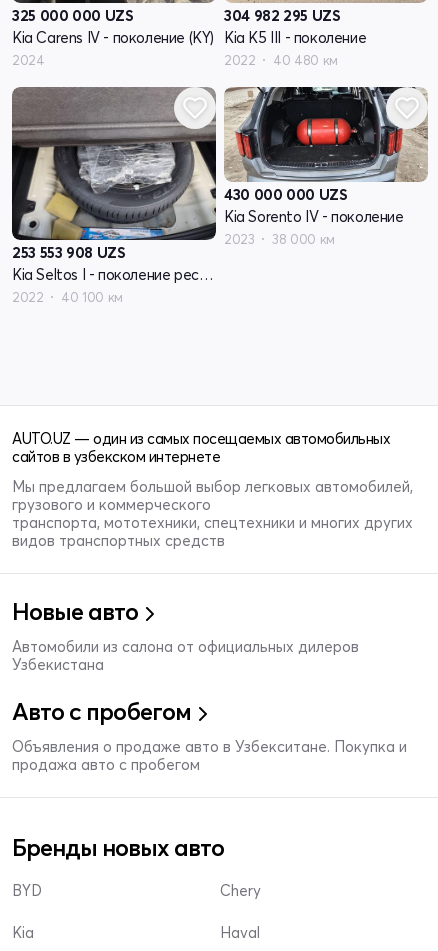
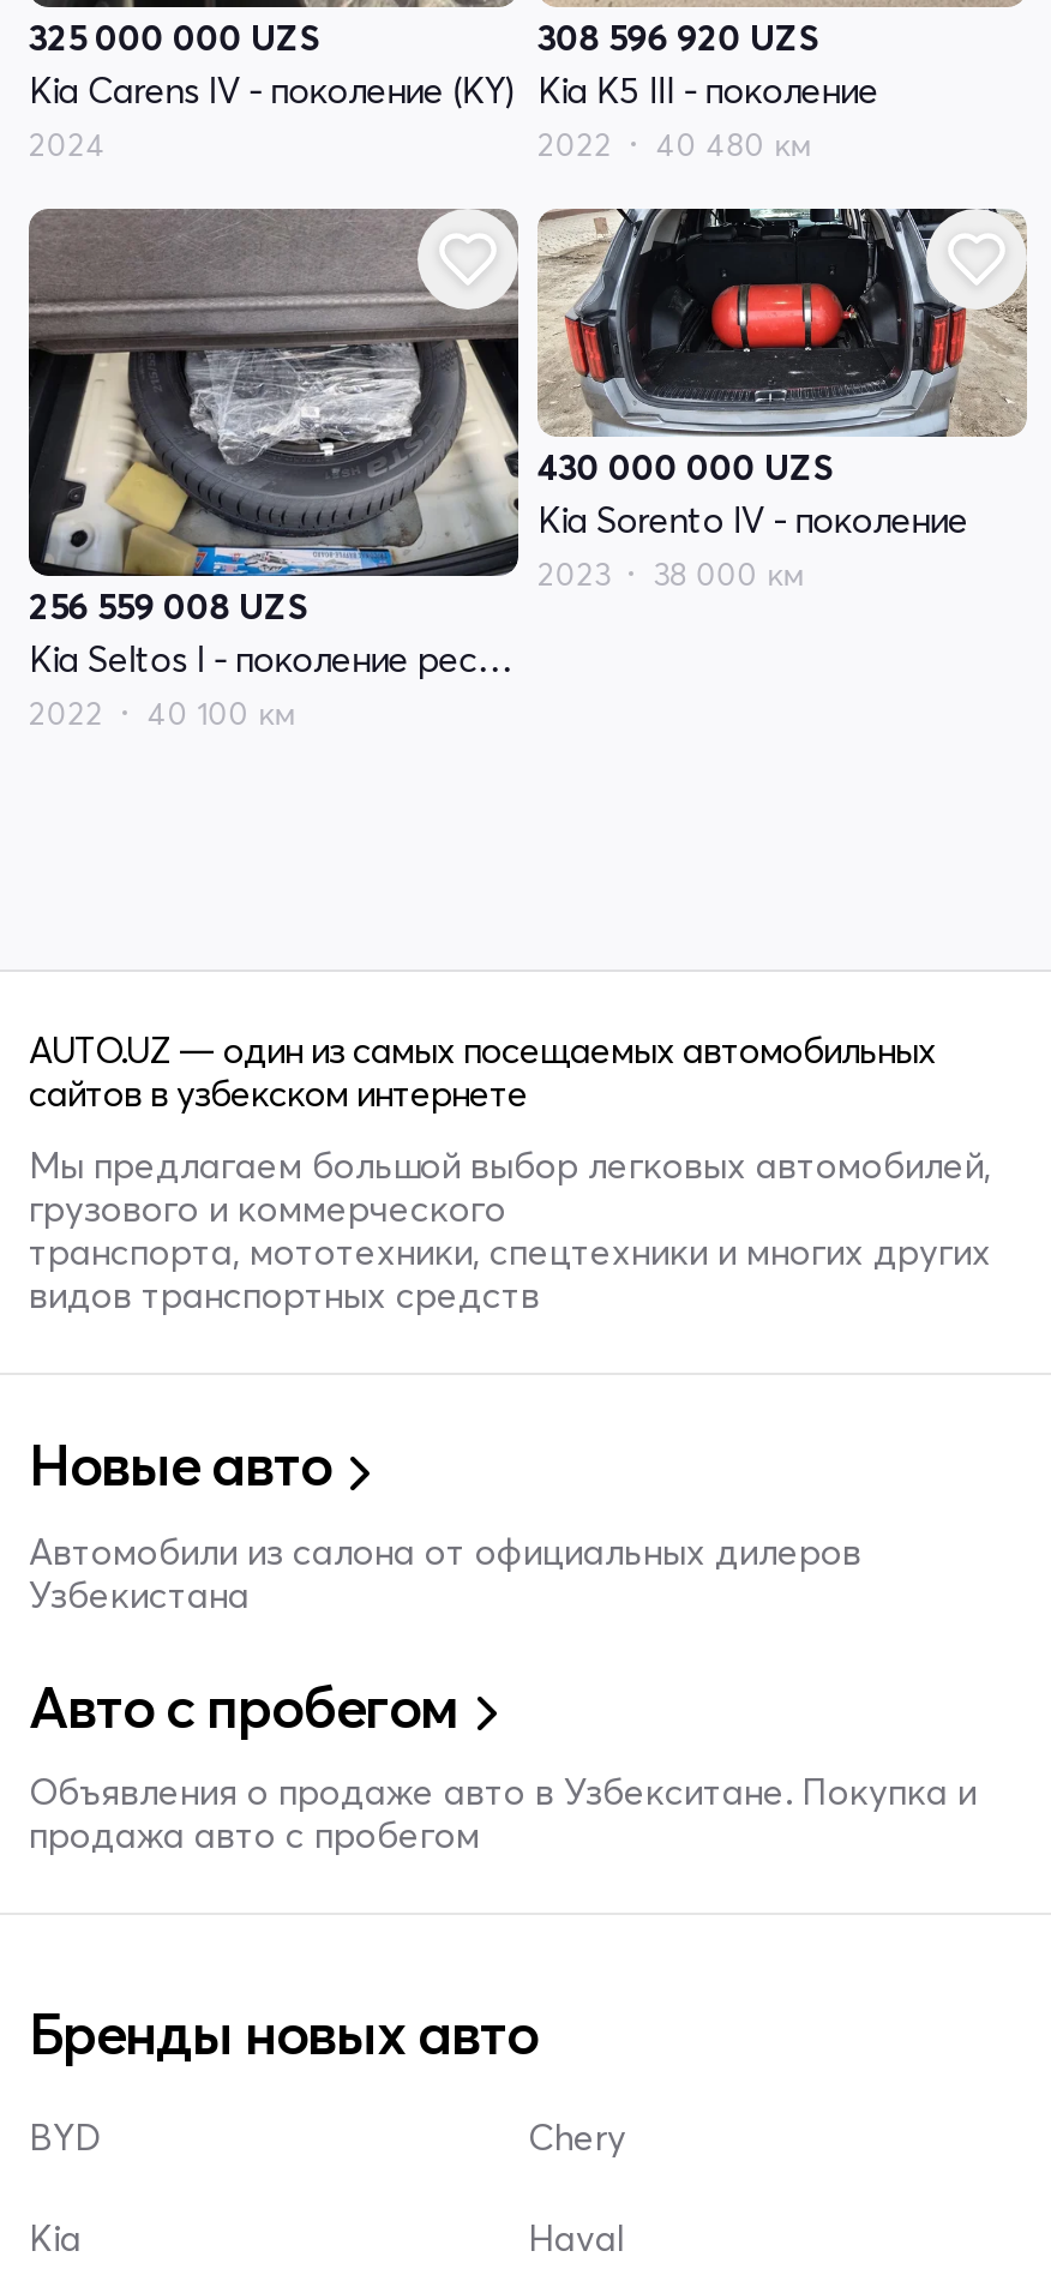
- 304 982 295 UZS
+ 308 596 920 UZS

- 253 553 908 UZS
+ 256 559 008 UZS
